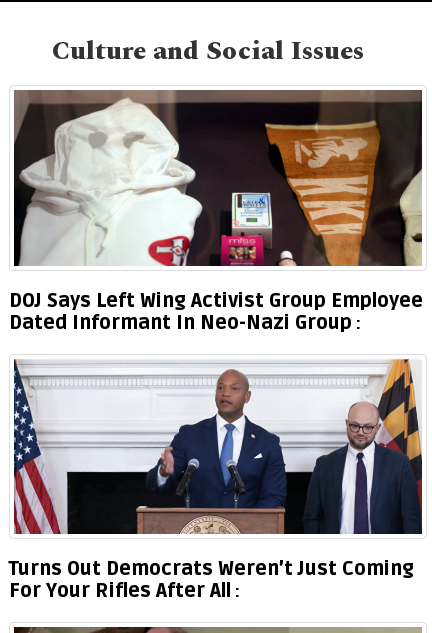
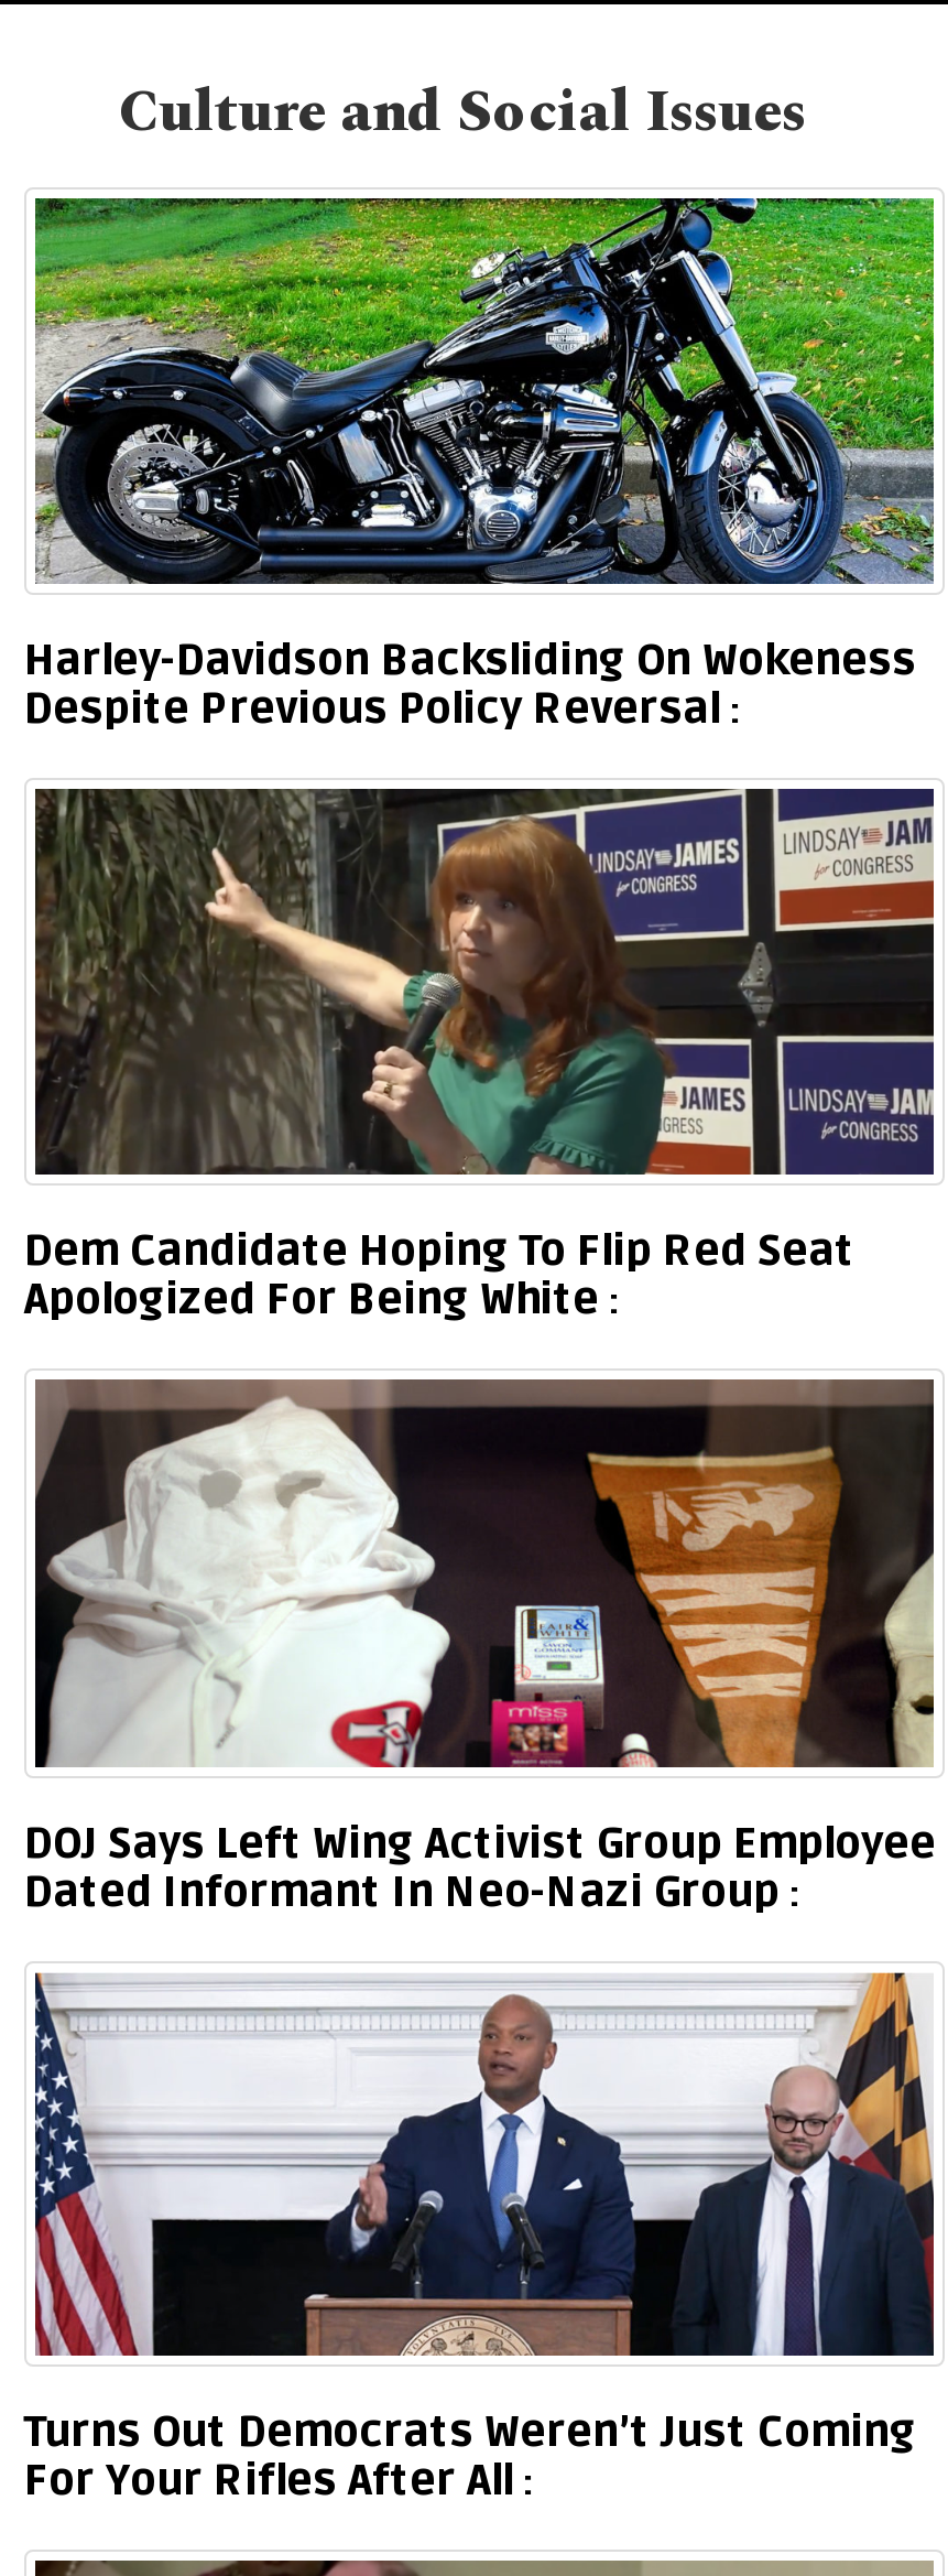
+ [image]
+ Harley-Davidson Backsliding On Wokeness
+ Despite Previous Policy Reversal

+ [image]
+ Dem Candidate Hoping To Flip Red Seat
+ Apologized For Being White
